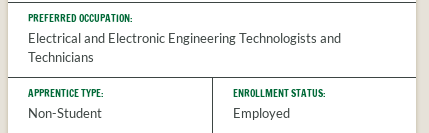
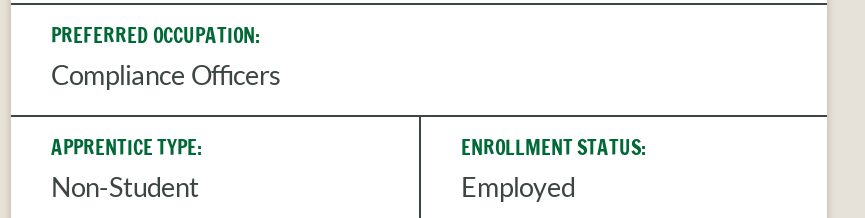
- Electrical and Electronic Engineering Technologists and
- Technicians
+ Compliance Officers
